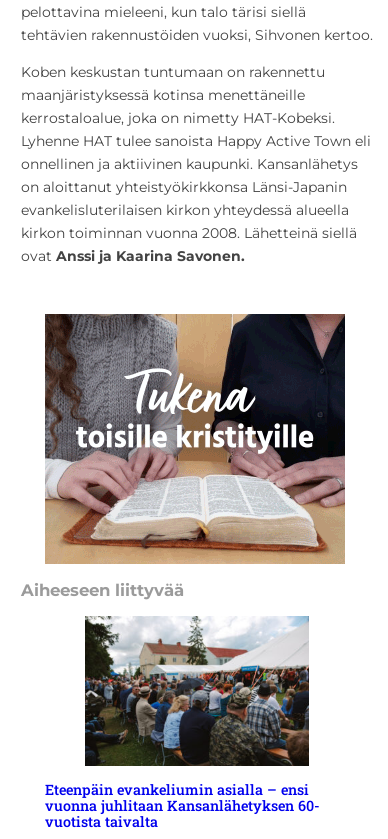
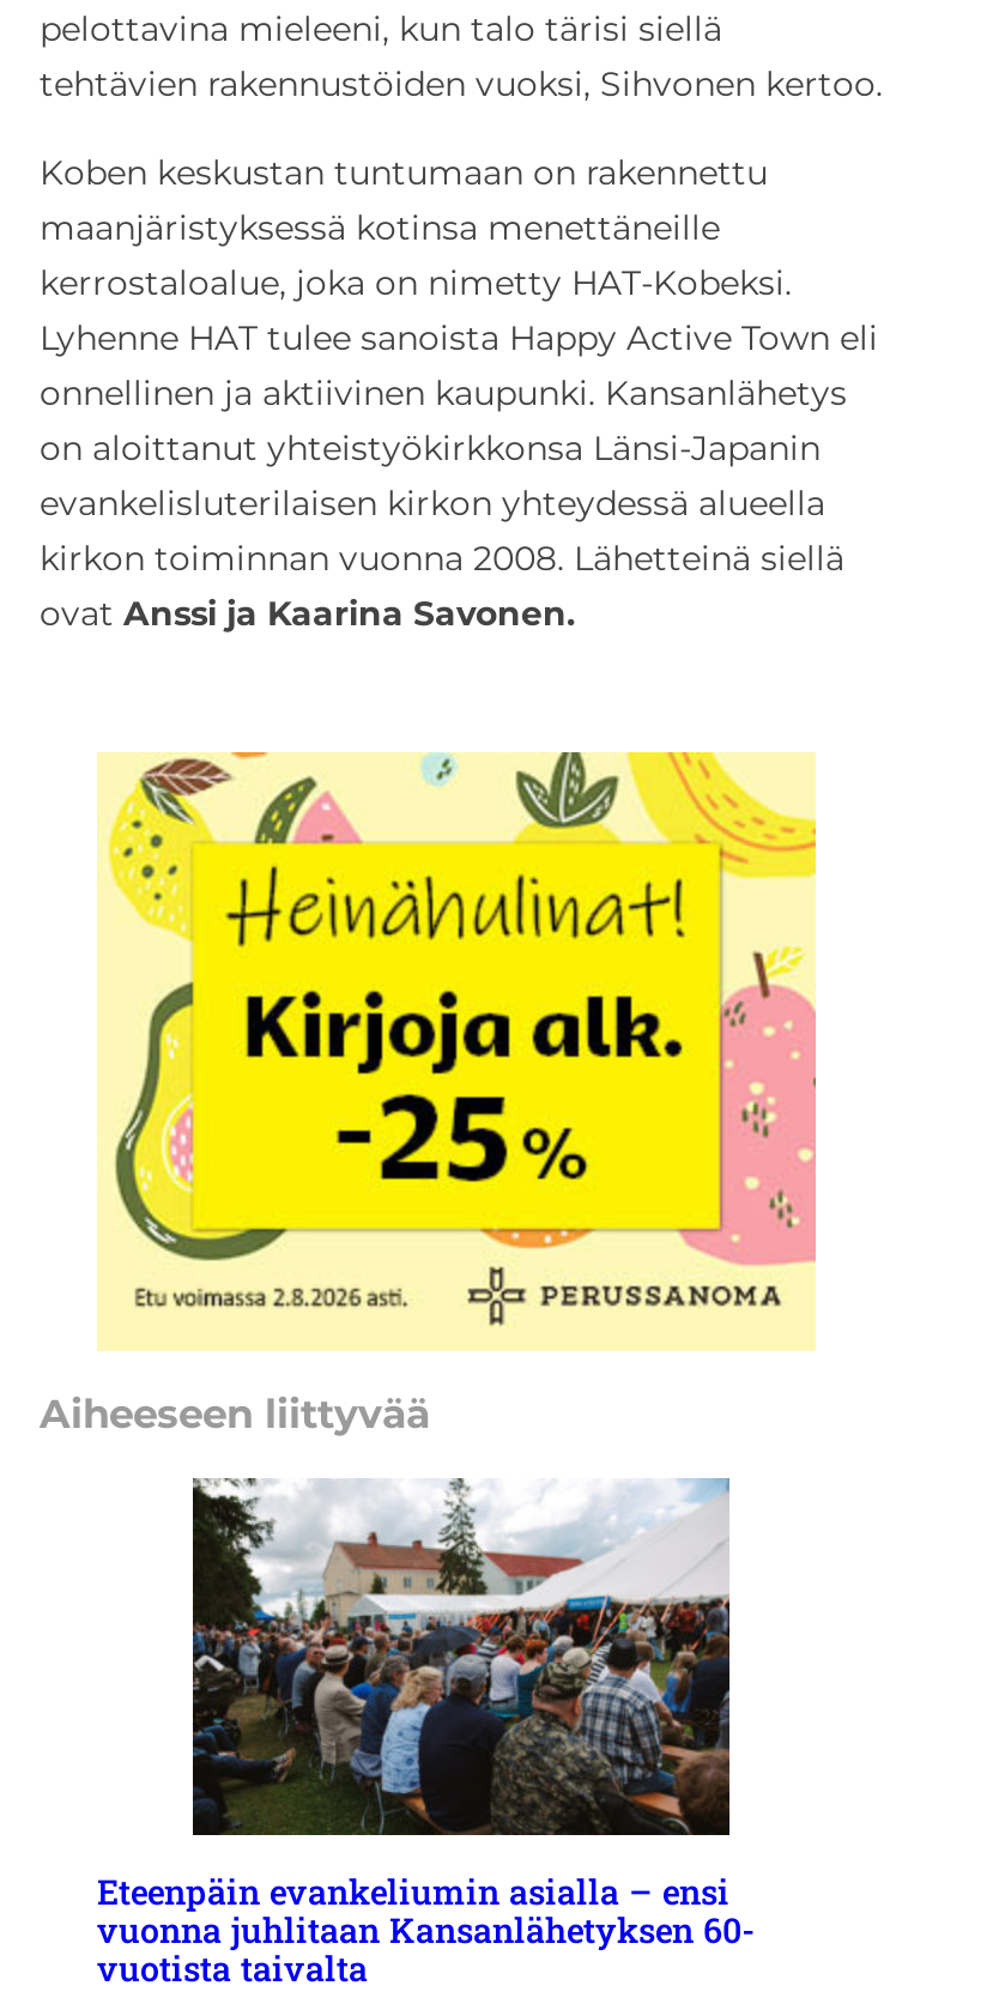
- [image]
+ [image]
